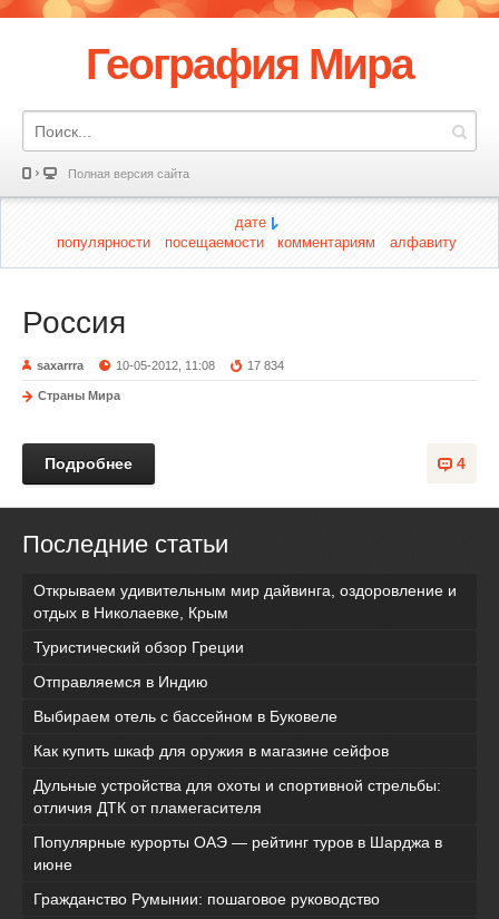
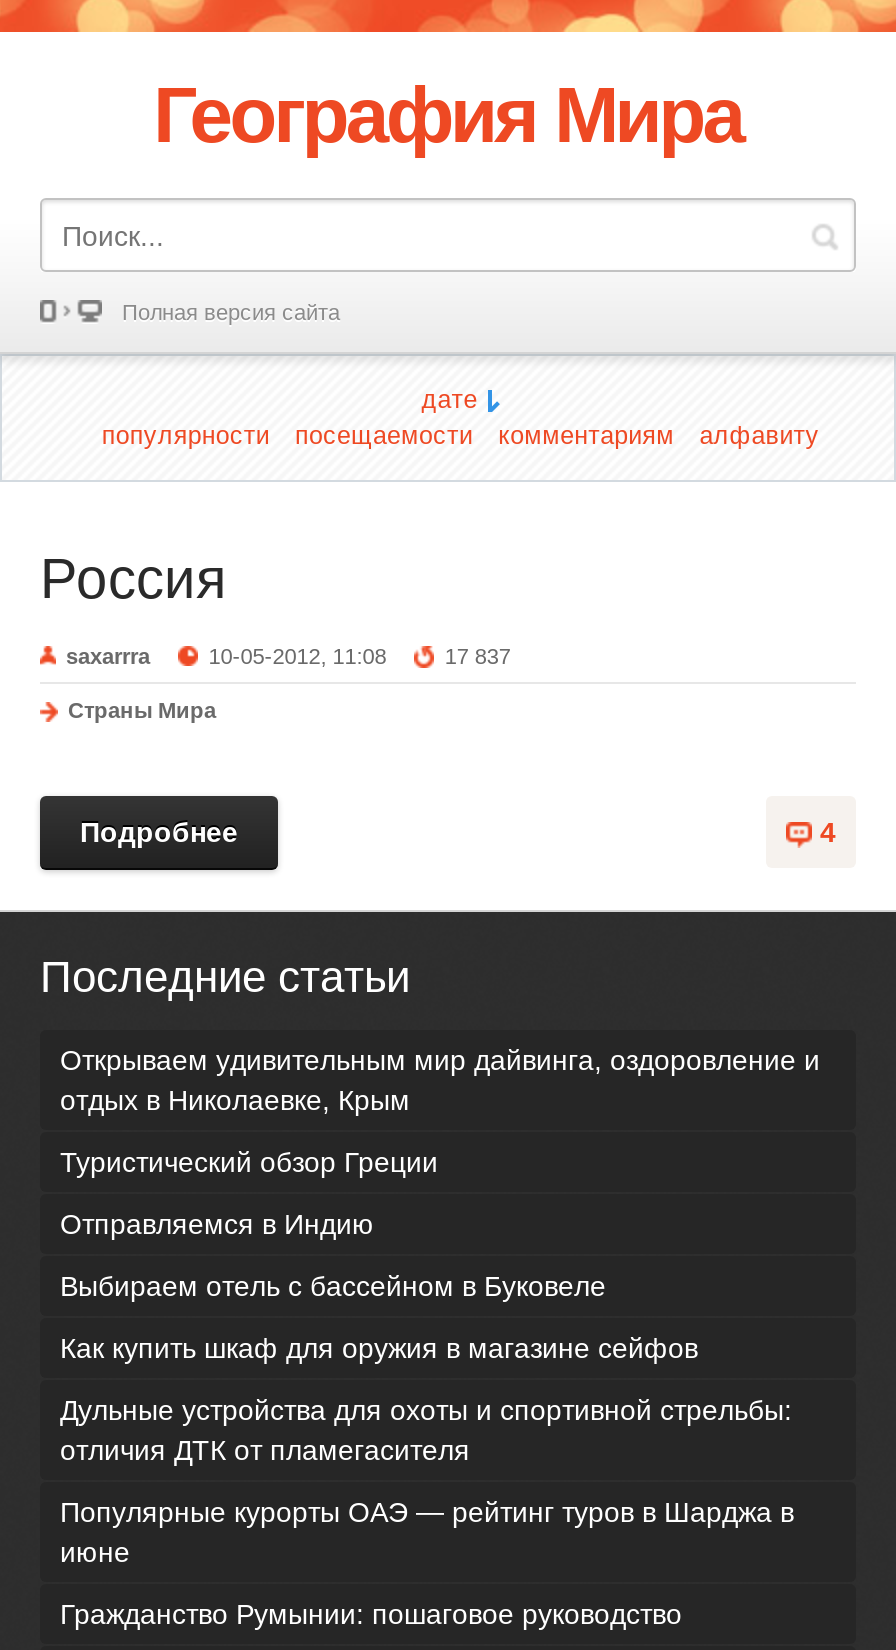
- 17 834
+ 17 837
